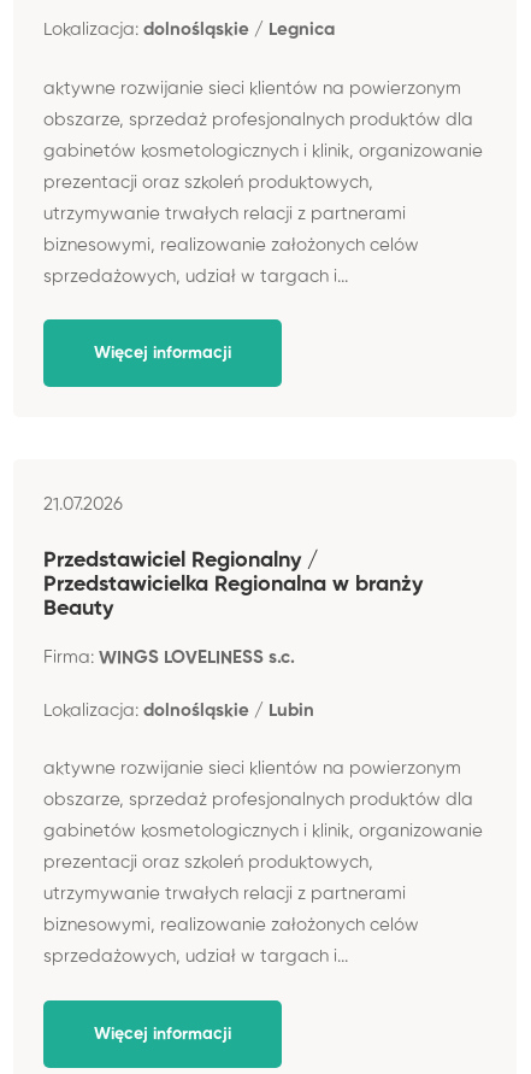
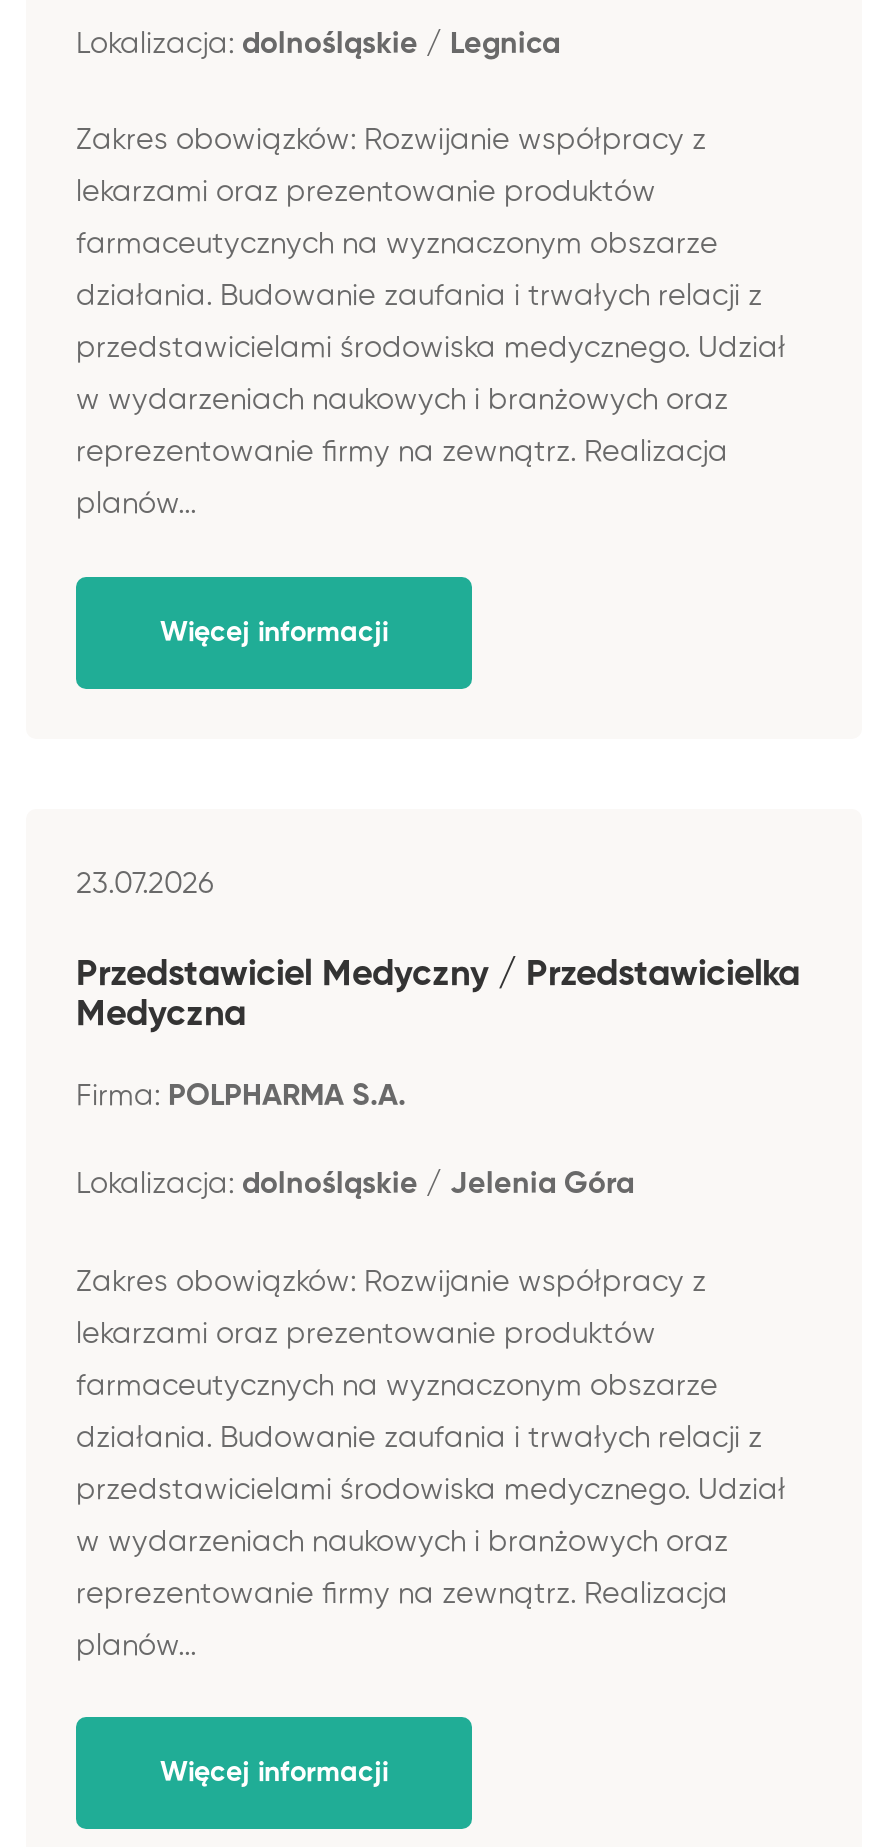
- aktywne rozwijanie sieci klientów na powierzonym
- obszarze, sprzedaż profesjonalnych produktów dla
- gabinetów kosmetologicznych i klinik, organizowanie
- prezentacji oraz szkoleń produktowych,
- utrzymywanie trwałych relacji z partnerami
- biznesowymi, realizowanie założonych celów
- sprzedażowych, udział w targach i...
+ Zakres obowiązków: Rozwijanie współpracy z
+ lekarzami oraz prezentowanie produktów
+ farmaceutycznych na wyznaczonym obszarze
+ działania. Budowanie zaufania i trwałych relacji z
+ przedstawicielami środowiska medycznego. Udział
+ w wydarzeniach naukowych i branżowych oraz
+ reprezentowanie firmy na zewnątrz. Realizacja
+ planów...

- 21.07.2026
- Przedstawiciel Regionalny /
- Przedstawicielka Regionalna w branży
- Beauty
- Firma: WINGS LOVELINESS s.c.
- Lokalizacja: dolnośląskie / Lubin
- aktywne rozwijanie sieci klientów na powierzonym
- obszarze, sprzedaż profesjonalnych produktów dla
- gabinetów kosmetologicznych i klinik, organizowanie
- prezentacji oraz szkoleń produktowych,
- utrzymywanie trwałych relacji z partnerami
- biznesowymi, realizowanie założonych celów
- sprzedażowych, udział w targach i...
+ 23.07.2026
+ Przedstawiciel Medyczny / Przedstawicielka
+ Medyczna
+ Firma: POLPHARMA S.A.
+ Lokalizacja: dolnośląskie / Jelenia Góra
+ Zakres obowiązków: Rozwijanie współpracy z
+ lekarzami oraz prezentowanie produktów
+ farmaceutycznych na wyznaczonym obszarze
+ działania. Budowanie zaufania i trwałych relacji z
+ przedstawicielami środowiska medycznego. Udział
+ w wydarzeniach naukowych i branżowych oraz
+ reprezentowanie firmy na zewnątrz. Realizacja
+ planów...
